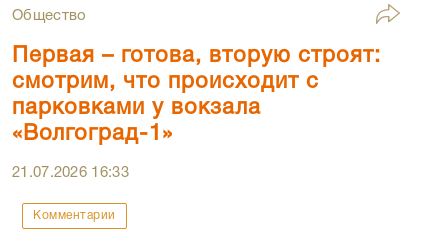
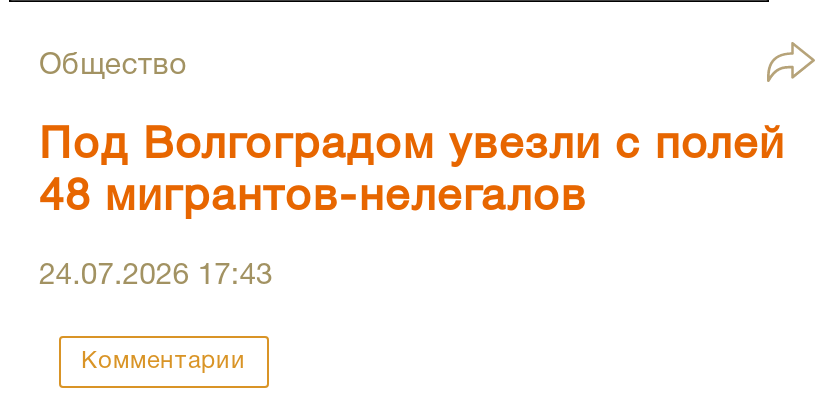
- Первая – готова, вторую строят:
- смотрим, что происходит с
- парковками у вокзала
- «Волгоград-1»
+ Под Волгоградом увезли с полей
+ 48 мигрантов-нелегалов

- 21.07.2026 16:33
+ 24.07.2026 17:43
